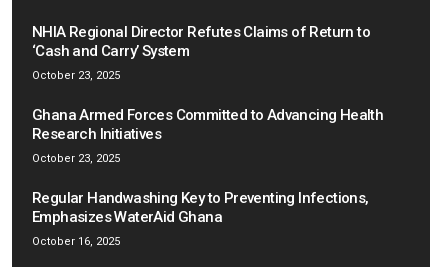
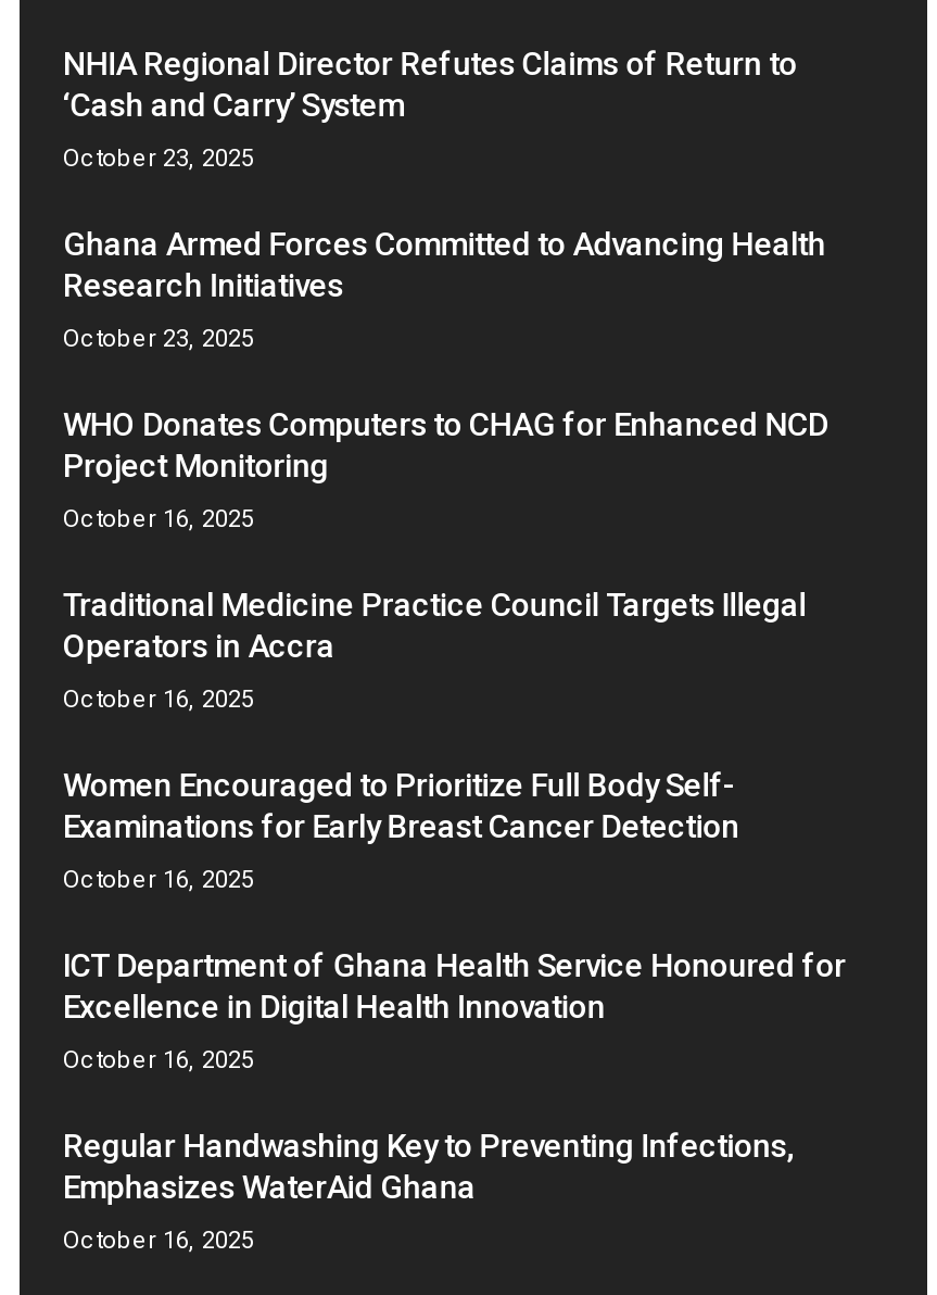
+ WHO Donates Computers to CHAG for Enhanced NCD
+ Project Monitoring
+ October 16, 2025
+ Traditional Medicine Practice Council Targets Illegal
+ Operators in Accra
+ October 16, 2025
+ Women Encouraged to Prioritize Full Body Self-
+ Examinations for Early Breast Cancer Detection
+ October 16, 2025
+ ICT Department of Ghana Health Service Honoured for
+ Excellence in Digital Health Innovation
+ October 16, 2025
